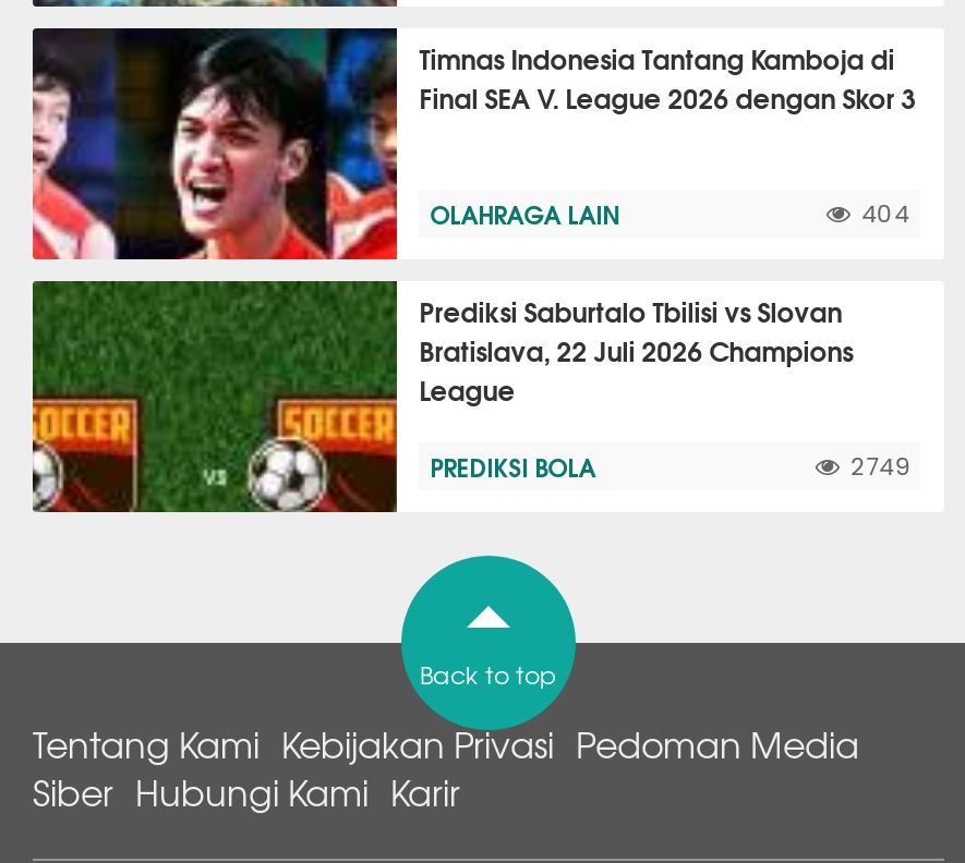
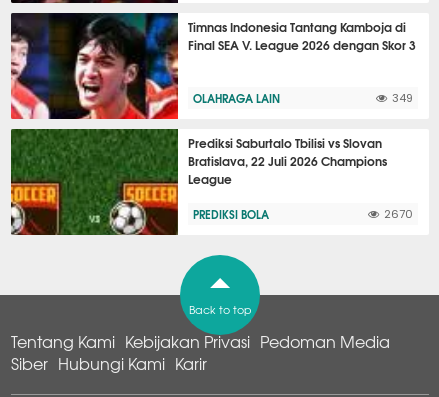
- 404
+ 349

- 2749
+ 2670
